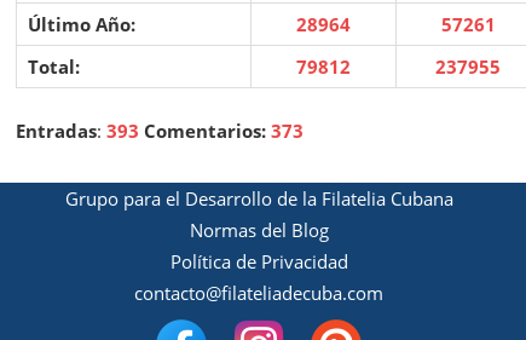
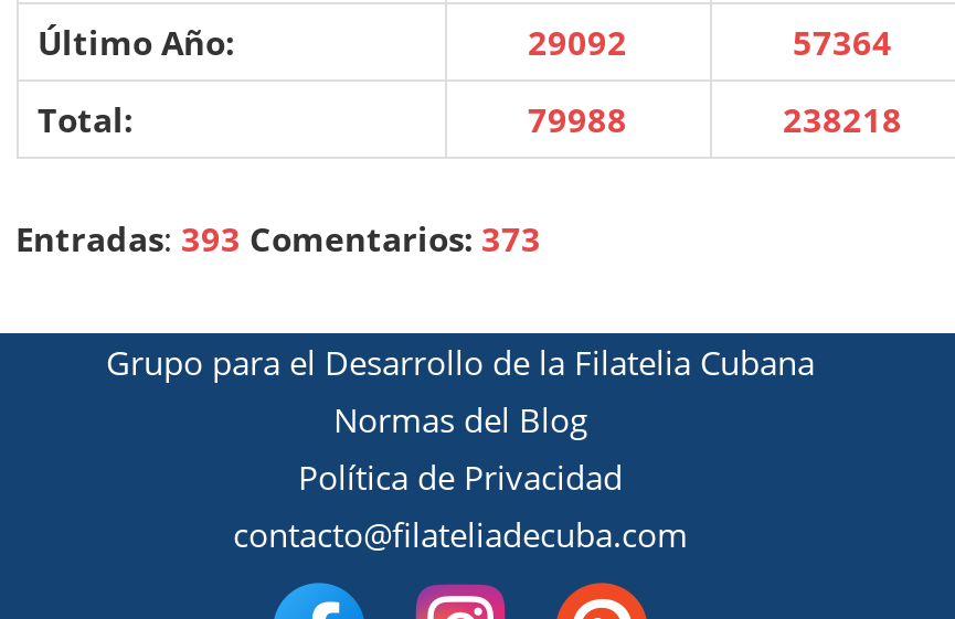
- 28964
+ 29092

- 57261
+ 57364

- 79812
+ 79988

- 237955
+ 238218
